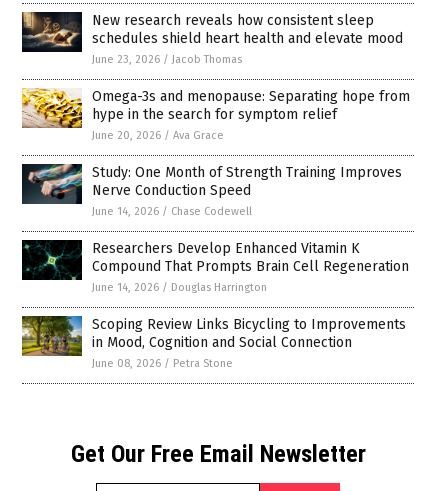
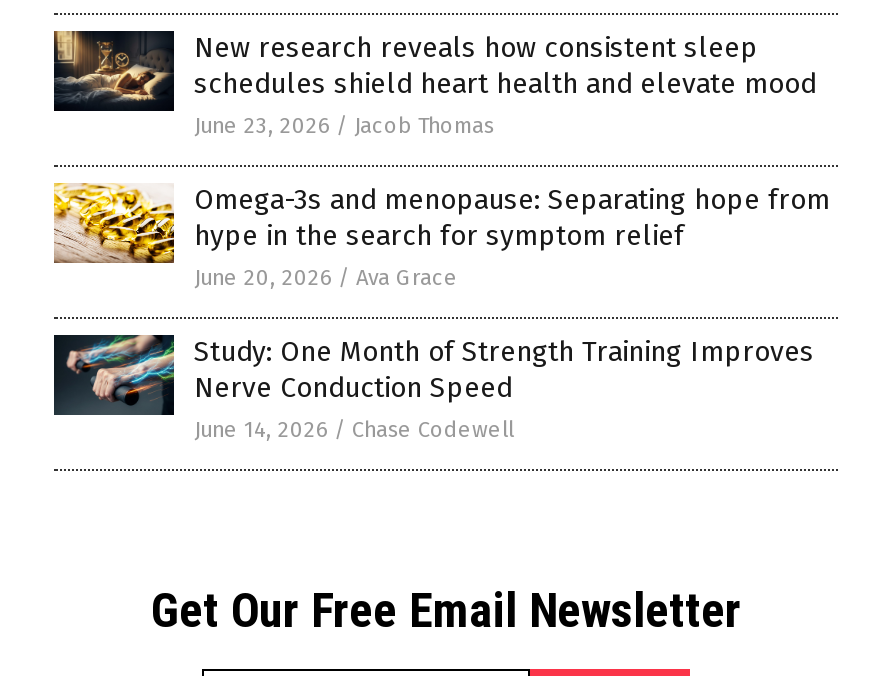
- [image]
- Researchers Develop Enhanced Vitamin K
- Compound That Prompts Brain Cell Regeneration
- June 14, 2026 / Douglas Harrington
- Scoping Review Links Bicycling to Improvements
- in Mood, Cognition and Social Connection
- June 08, 2026 / Petra Stone

- [image]
